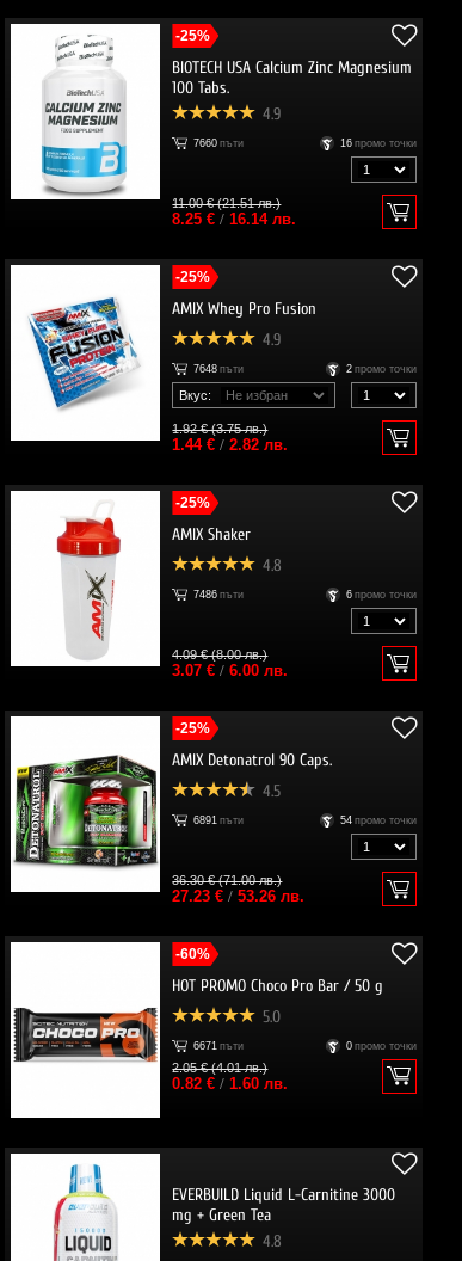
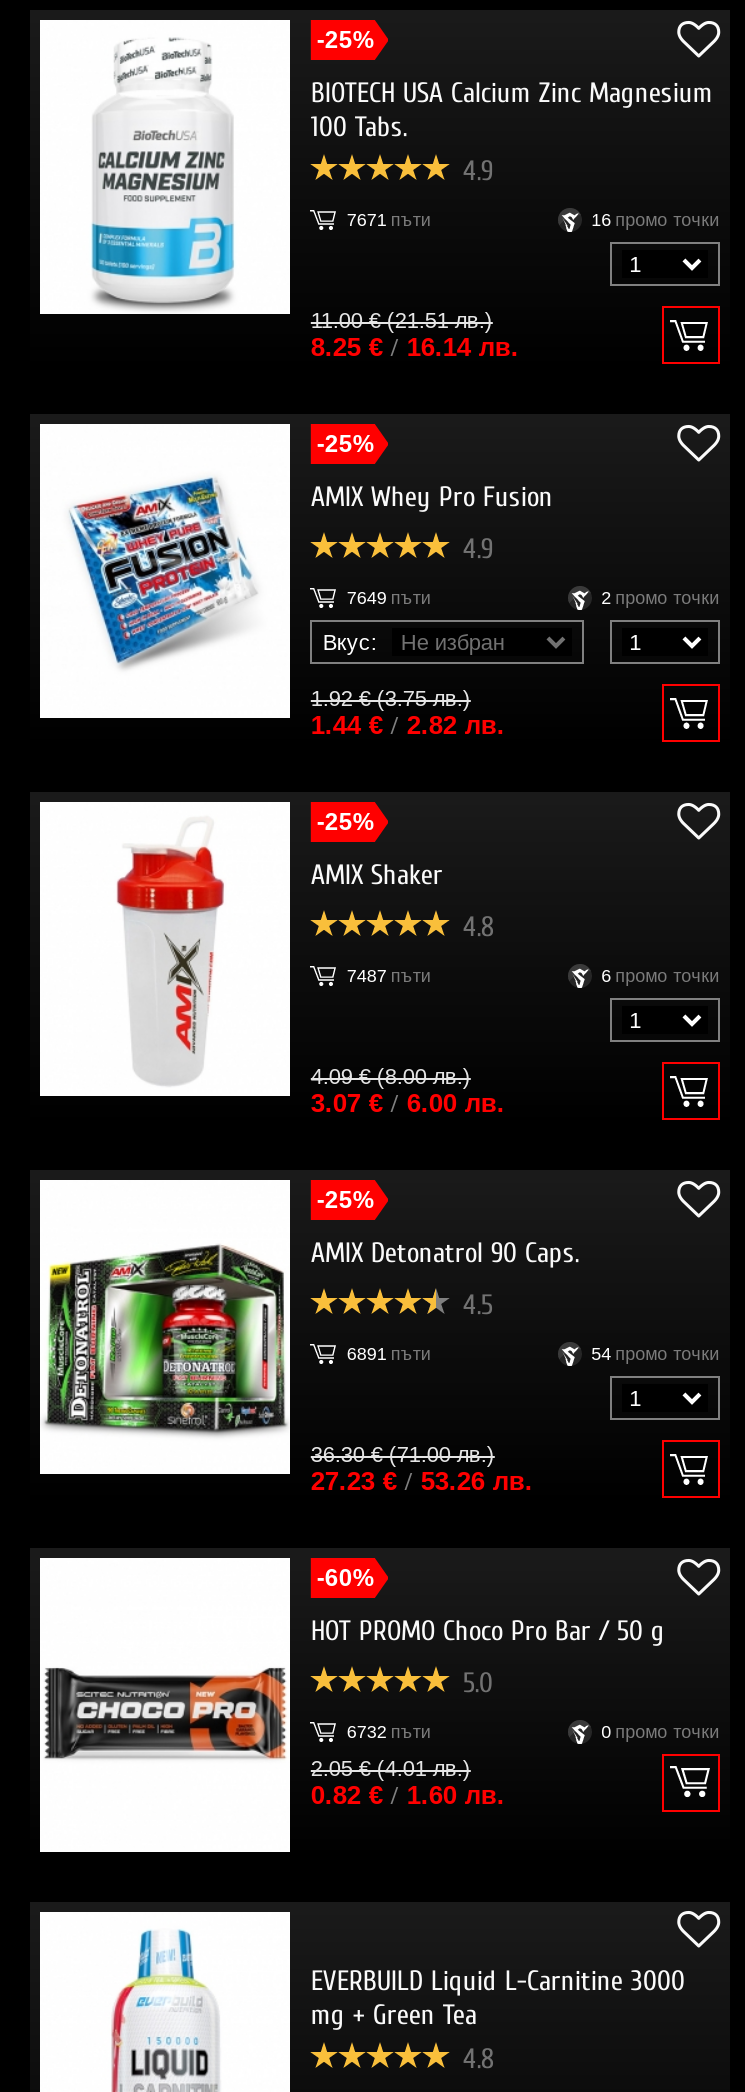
- 7660 пъти
+ 7671 пъти

- 7648 пъти
+ 7649 пъти

- 7486 пъти
+ 7487 пъти

- 6671 пъти
+ 6732 пъти
